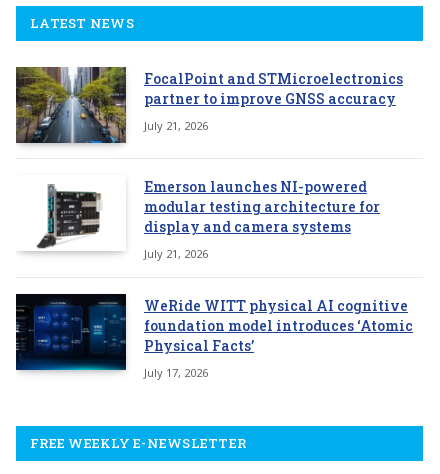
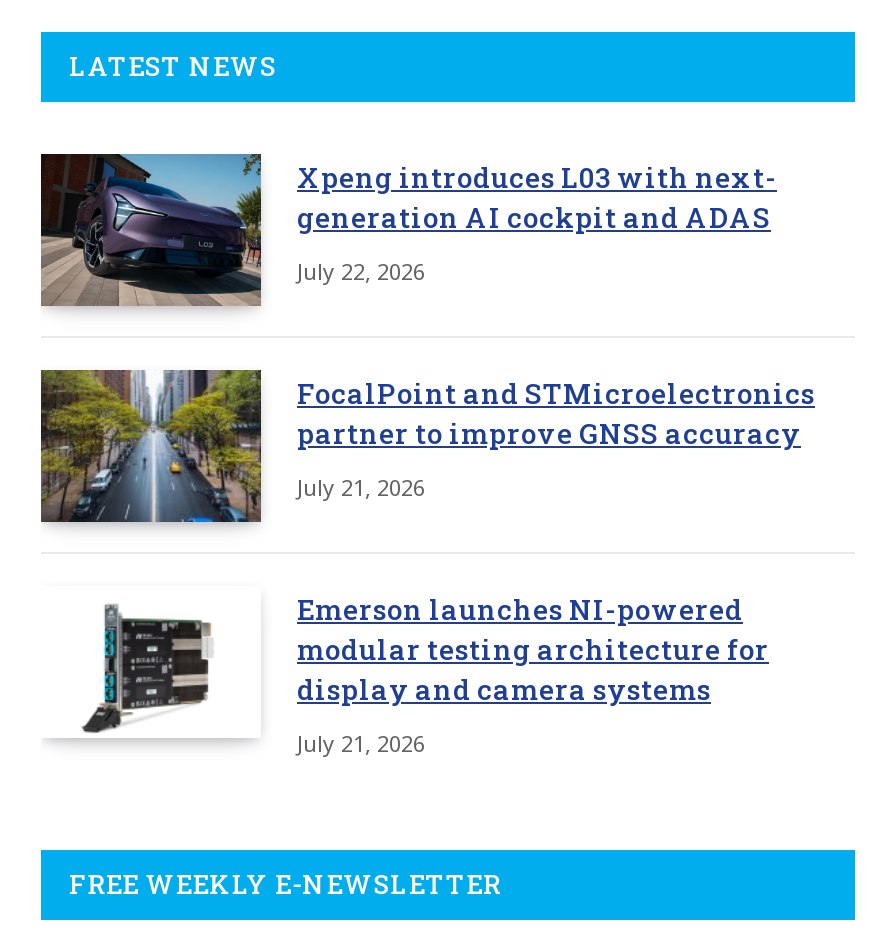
+ [image]
+ Xpeng introduces L03 with next-
+ generation AI cockpit and ADAS
+ July 22, 2026

moved down: [image] | FocalPoint and STMicroelectronics | partner to improve GNSS accuracy | July 21, 2026 | Emerson launches NI-powered | modular testing architecture for | display and camera systems | July 21, 2026

- [image]
- WeRide WITT physical AI cognitive
- foundation model introduces ‘Atomic
- Physical Facts’
- July 17, 2026
